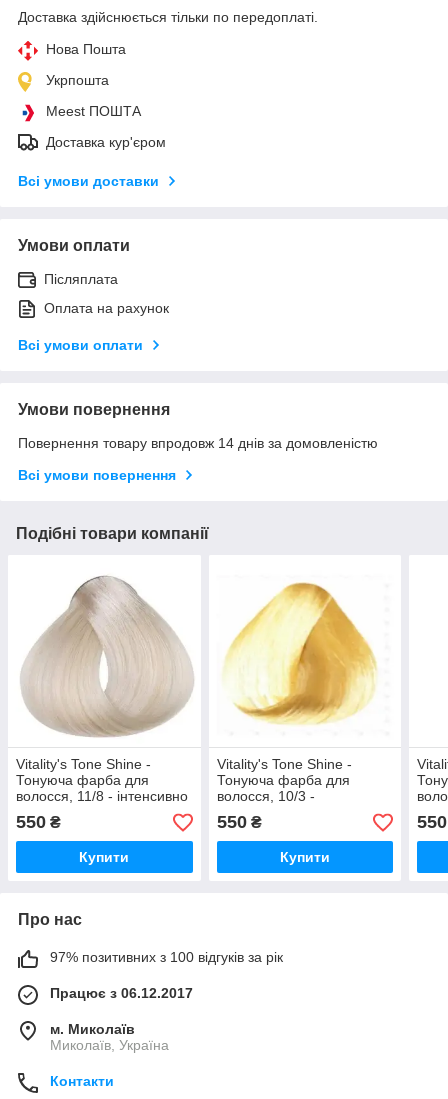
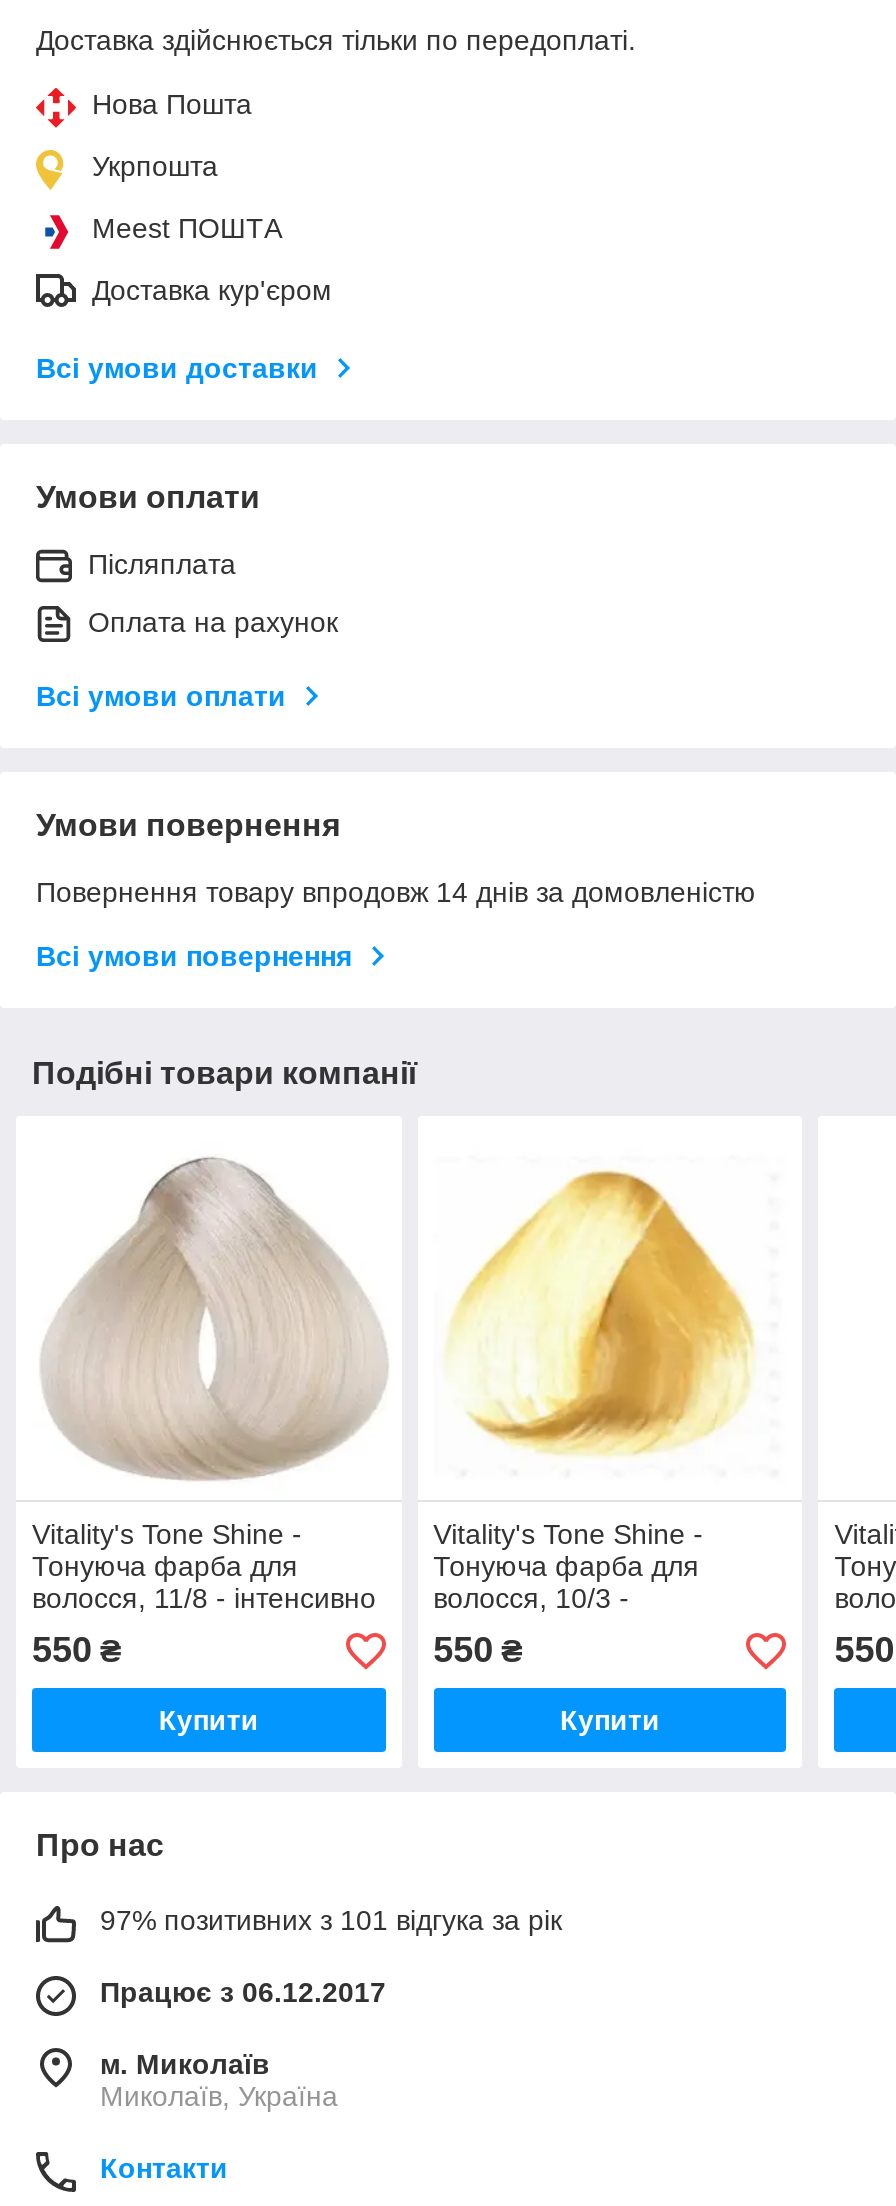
- 97% позитивних з 100 відгуків за рік
+ 97% позитивних з 101 відгука за рік
